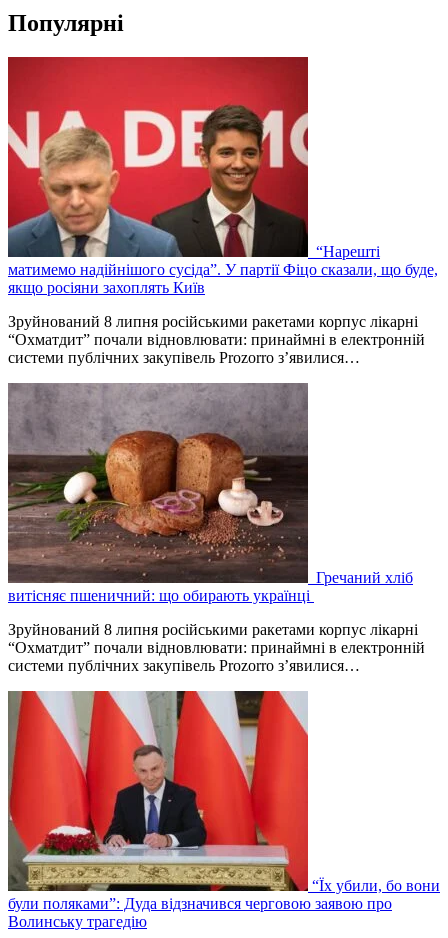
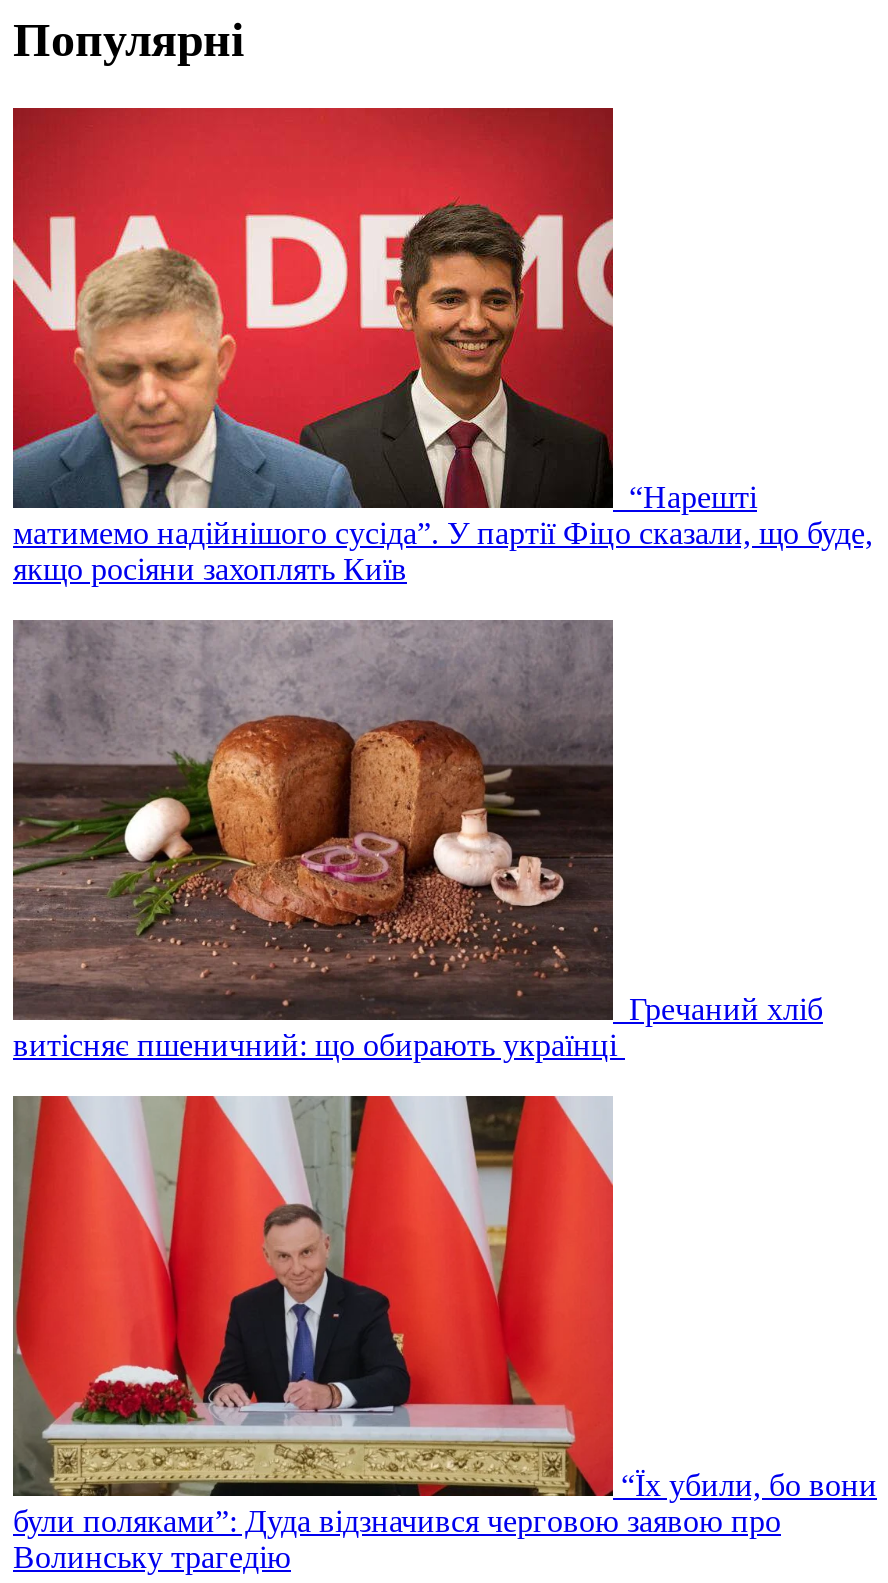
- Зруйнований 8 липня російськими ракетами корпус лікарні
- “Охматдит” почали відновлювати: принаймні в електронній
- системи публічних закупівель Prozorro з’явилися…

- Зруйнований 8 липня російськими ракетами корпус лікарні
- “Охматдит” почали відновлювати: принаймні в електронній
- системи публічних закупівель Prozorro з’явилися…
